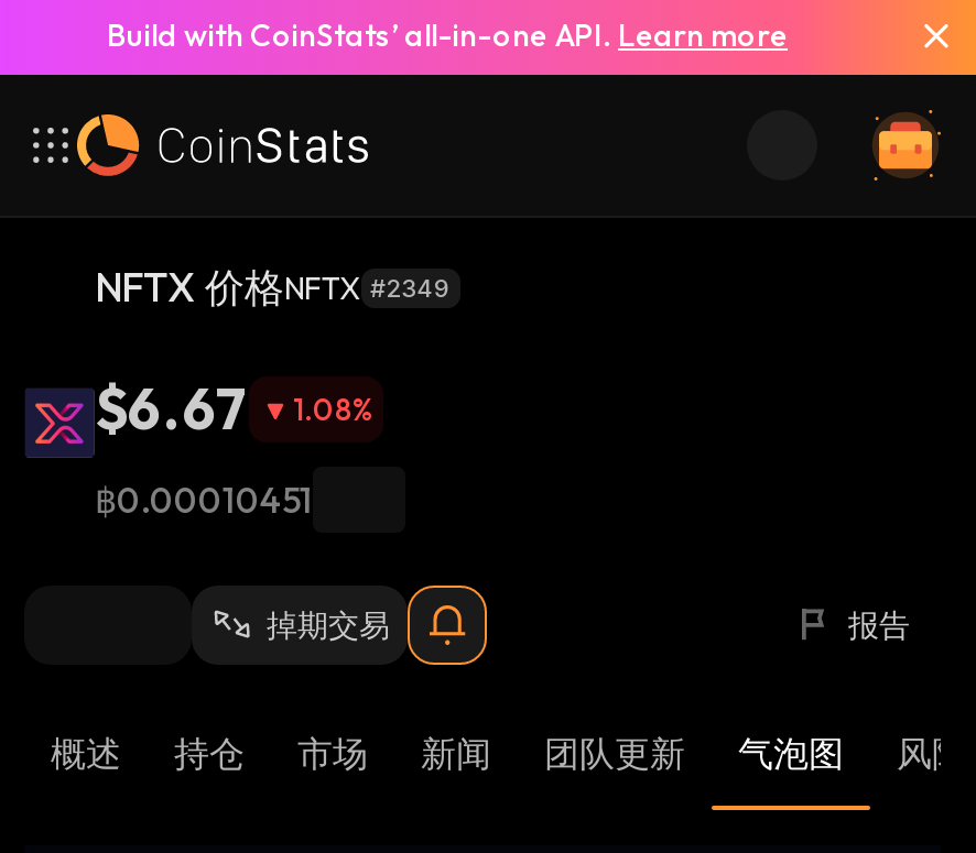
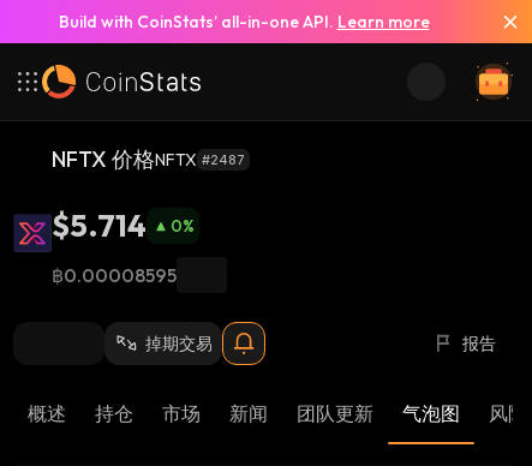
- NFTX 价格NFTX #2349
+ NFTX 价格NFTX #2487

- $6.67
+ $5.714

- 1.08%
+ 0%

- ฿0.00010451
+ ฿0.00008595
